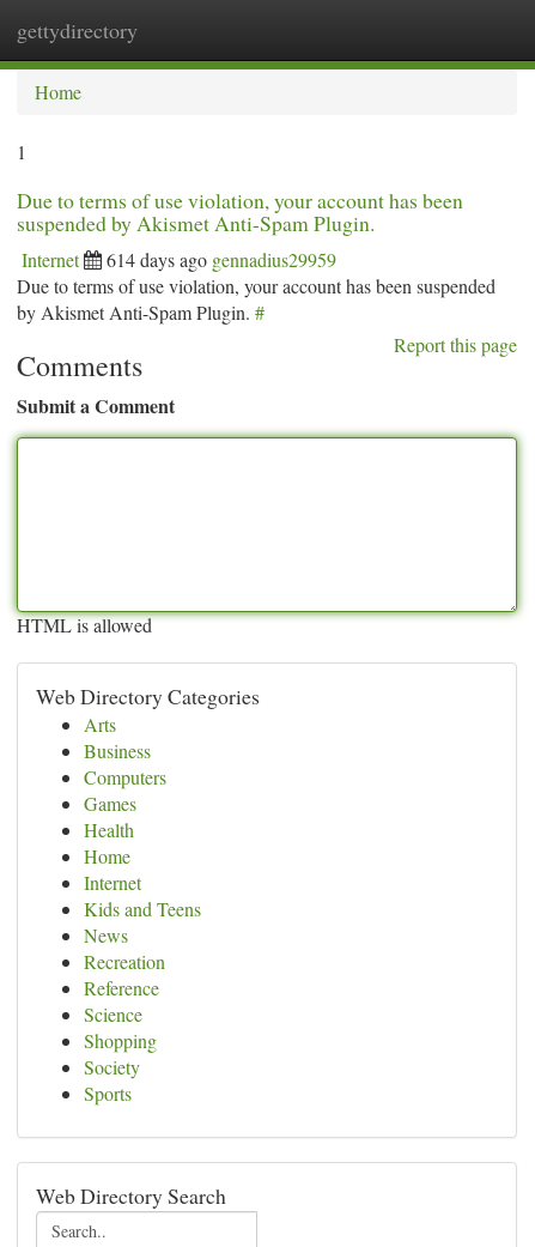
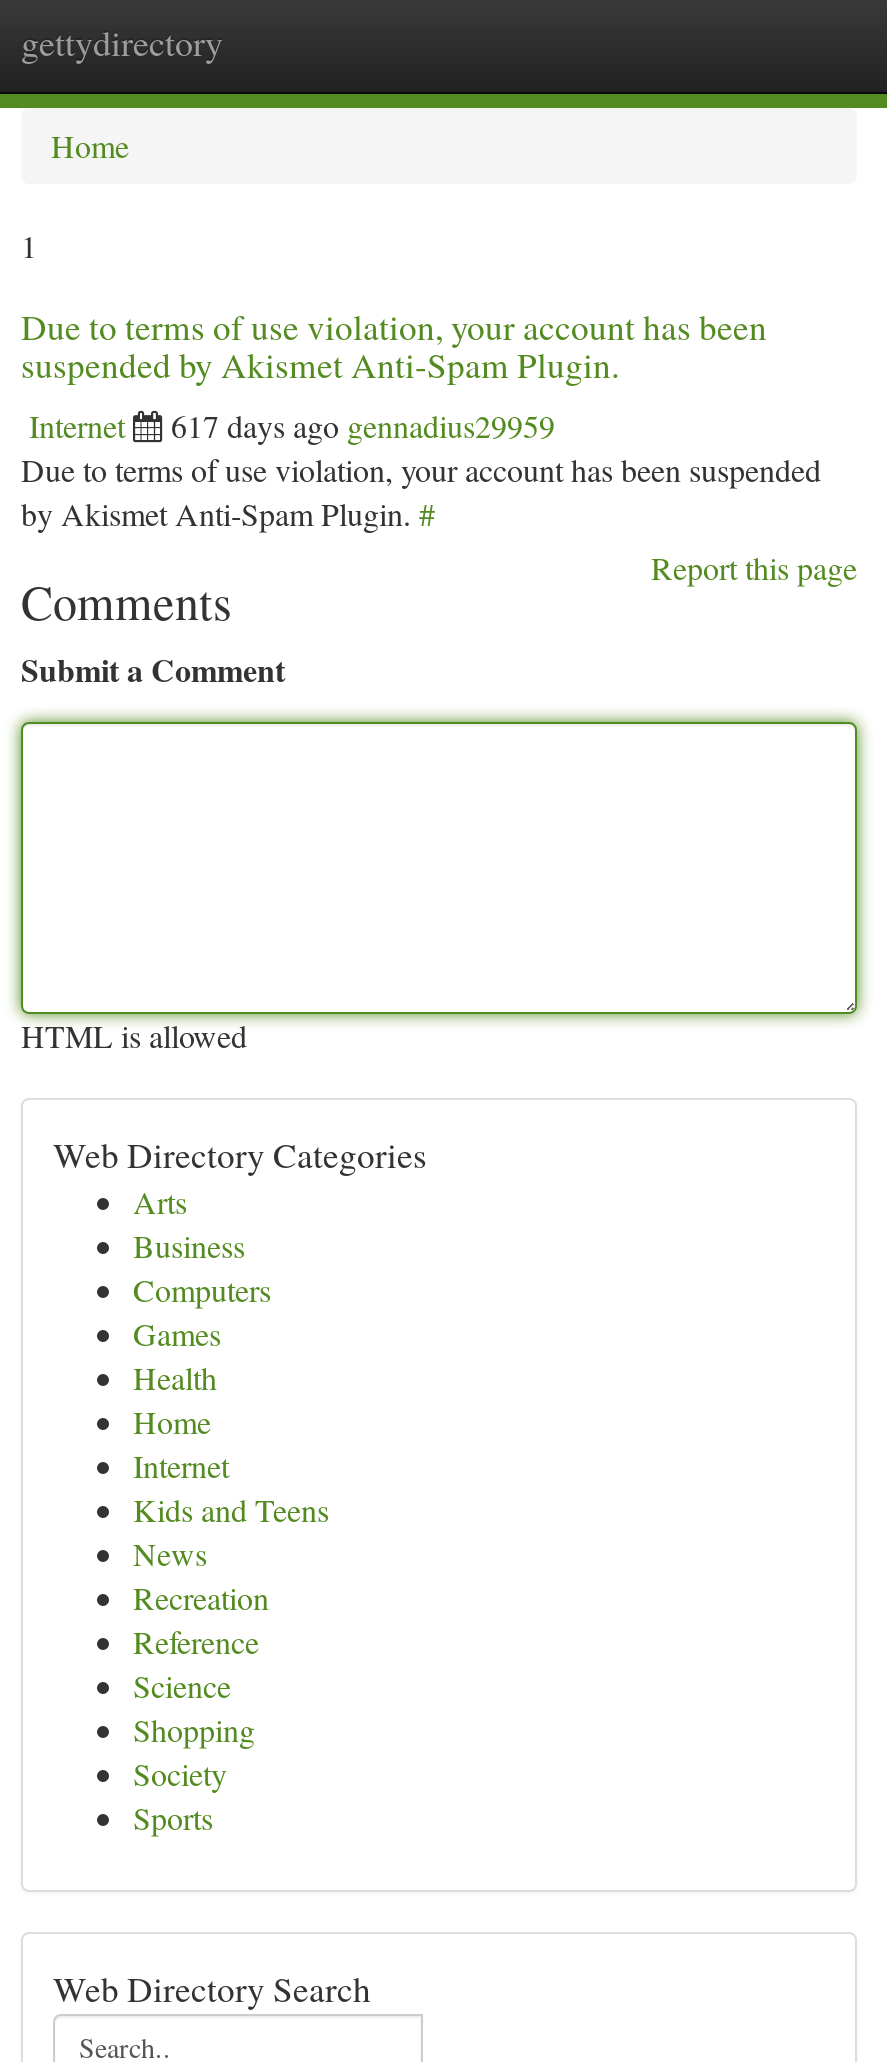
- 614 days ago gennadius29959
+ 617 days ago gennadius29959
